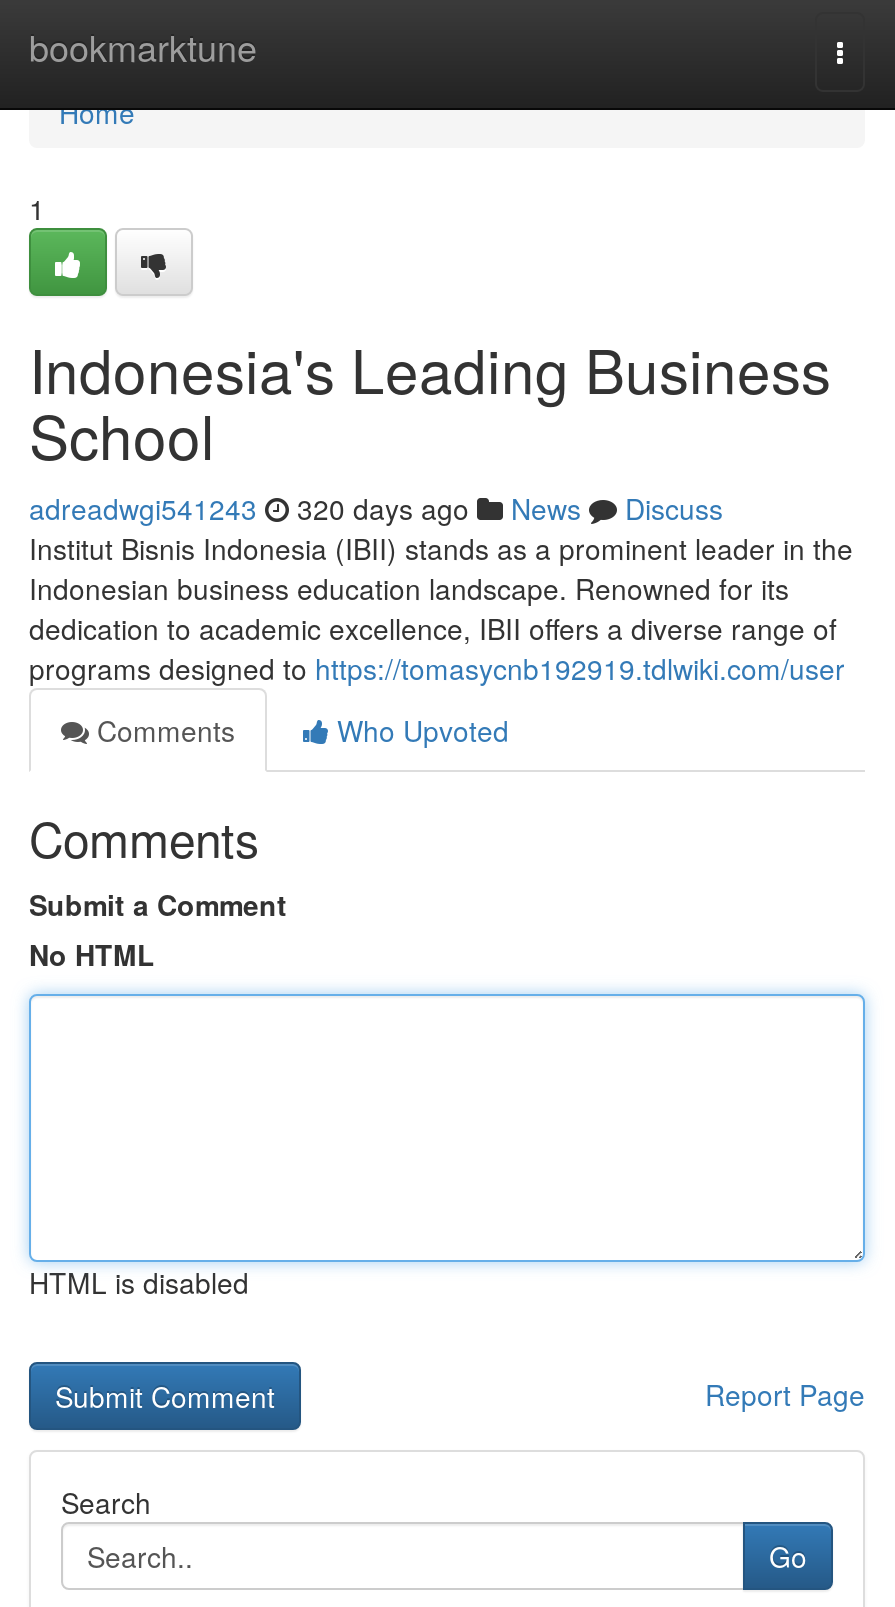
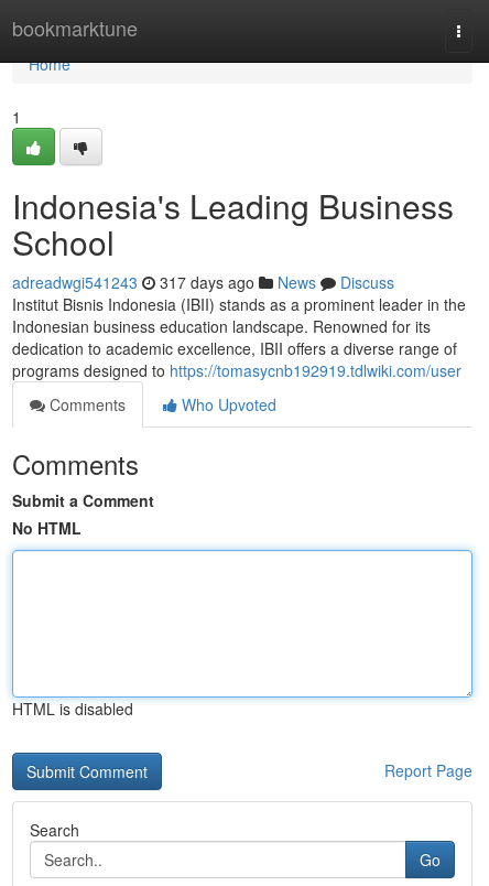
- adreadwgi541243 320 days ago News Discuss
+ adreadwgi541243 317 days ago News Discuss
